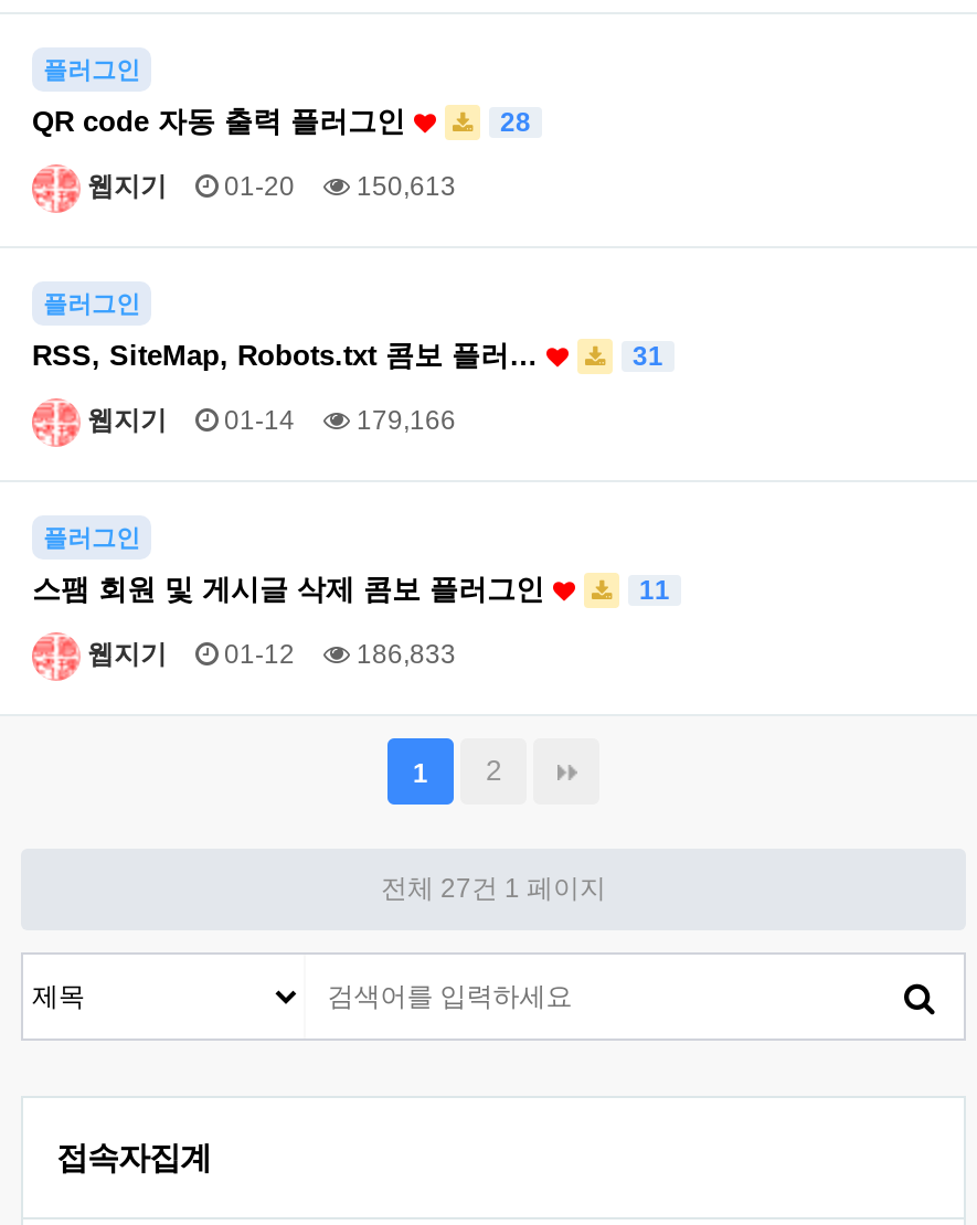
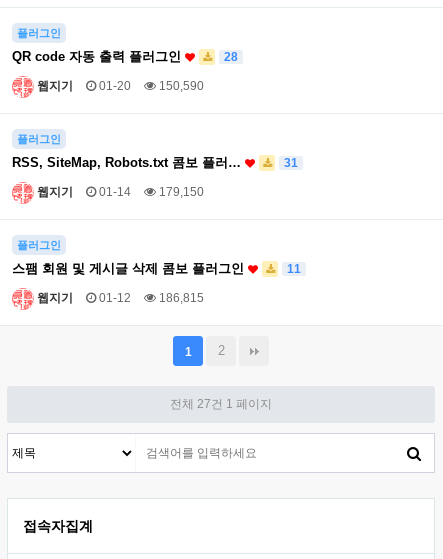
- 웹지기 01-20 150,613
+ 웹지기 01-20 150,590

- 웹지기 01-14 179,166
+ 웹지기 01-14 179,150

- 웹지기 01-12 186,833
+ 웹지기 01-12 186,815
